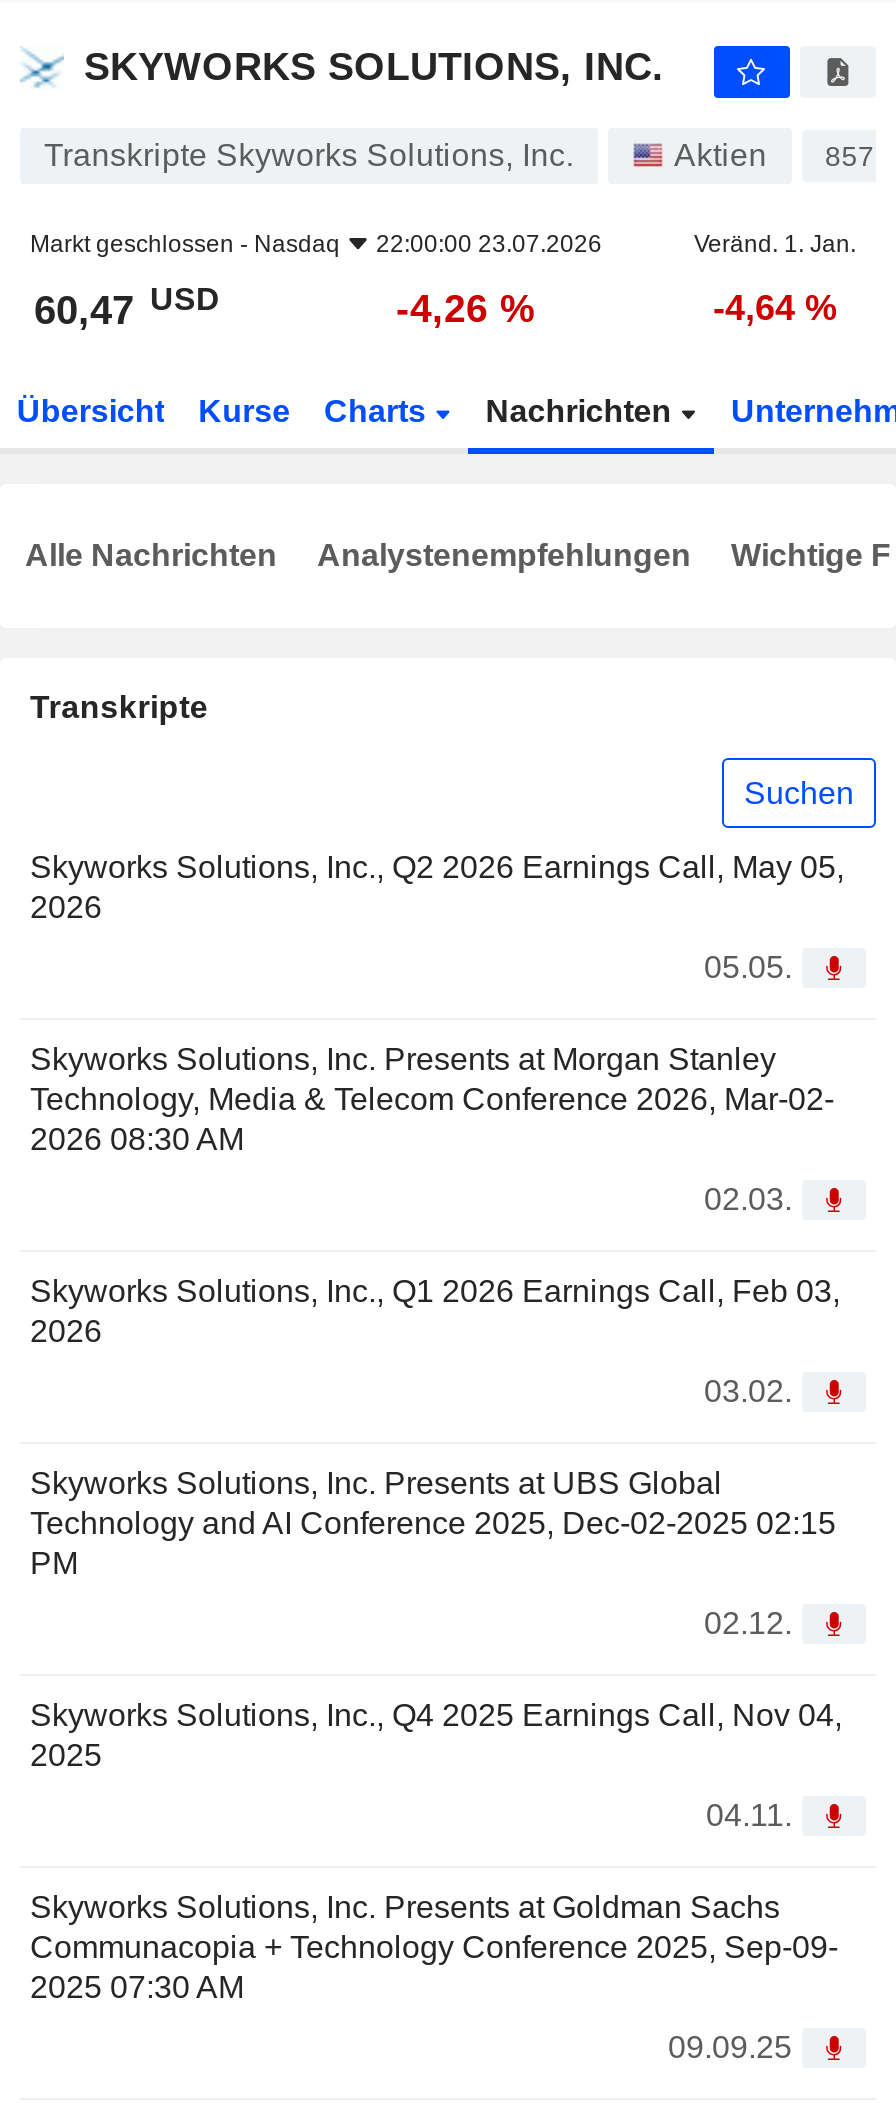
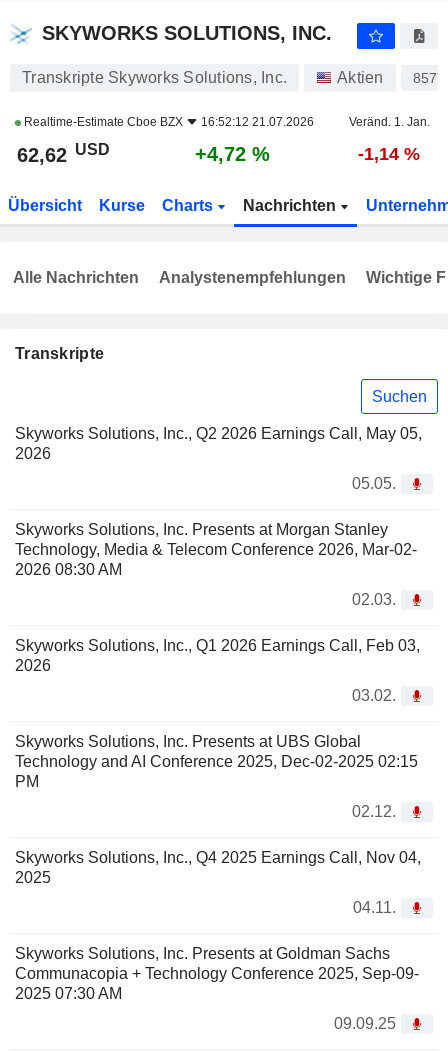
- Markt geschlossen - Nasdaq
- 22:00:00 23.07.2026
+ Realtime-Estimate Cboe BZX
+ 16:52:12 21.07.2026

- 60,47 USD
+ 62,62 USD

- -4,26 %
+ +4,72 %

- -4,64 %
+ -1,14 %
